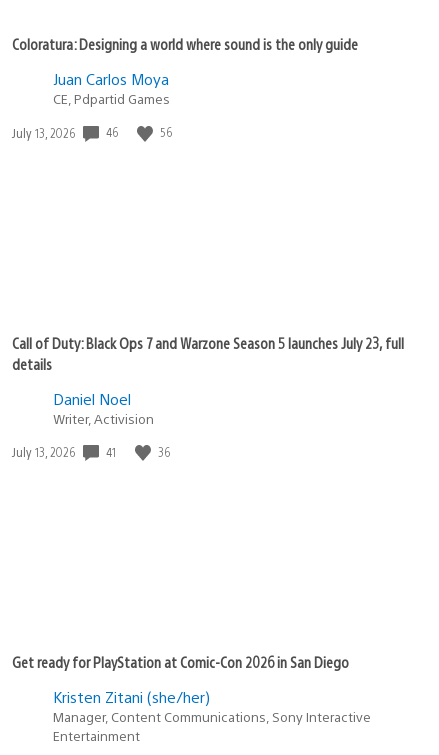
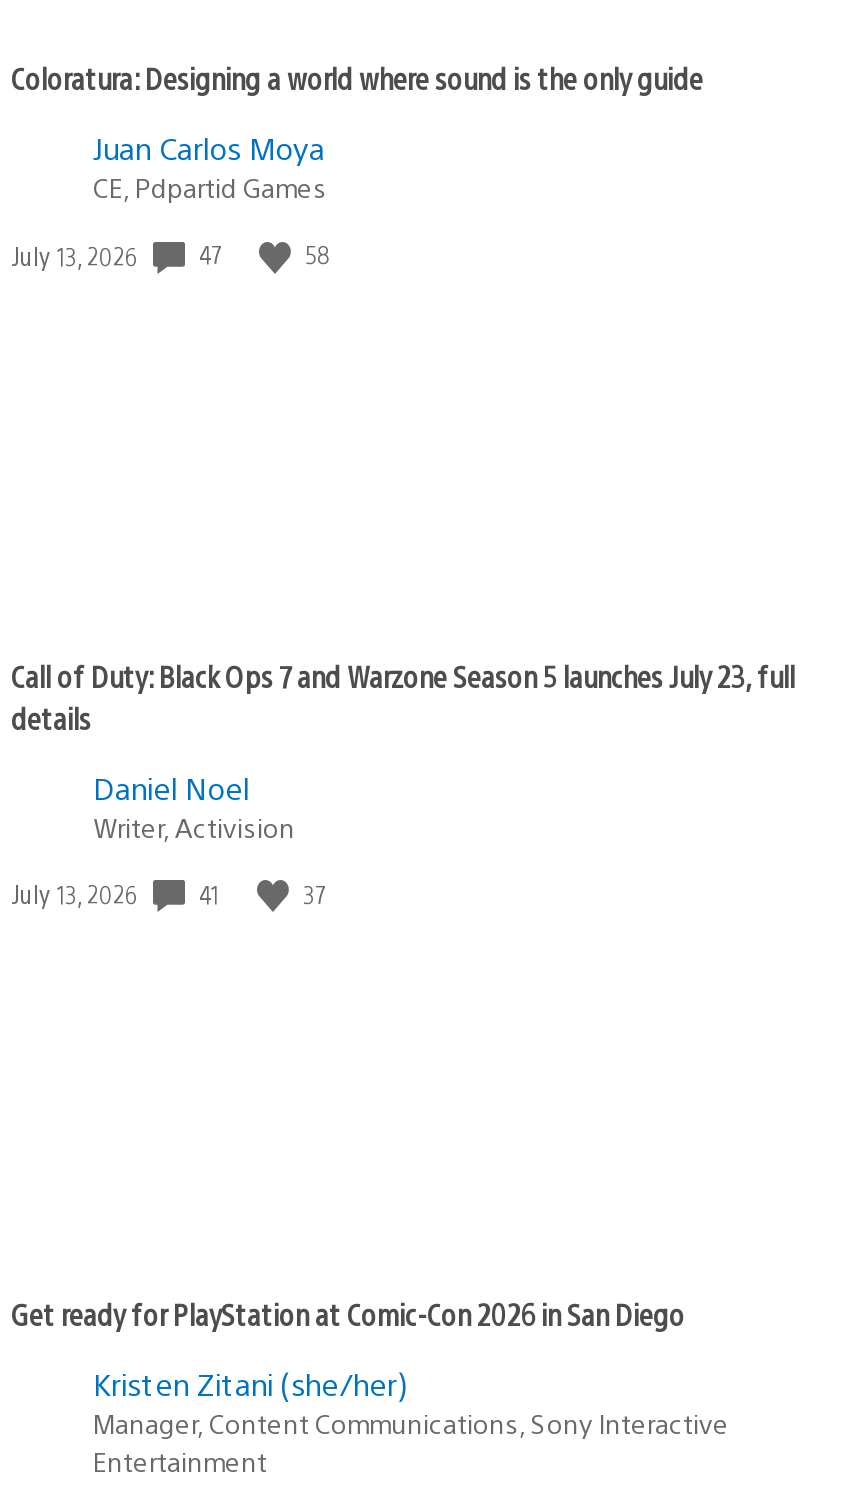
- 46
+ 47

- 56
+ 58

- 36
+ 37
